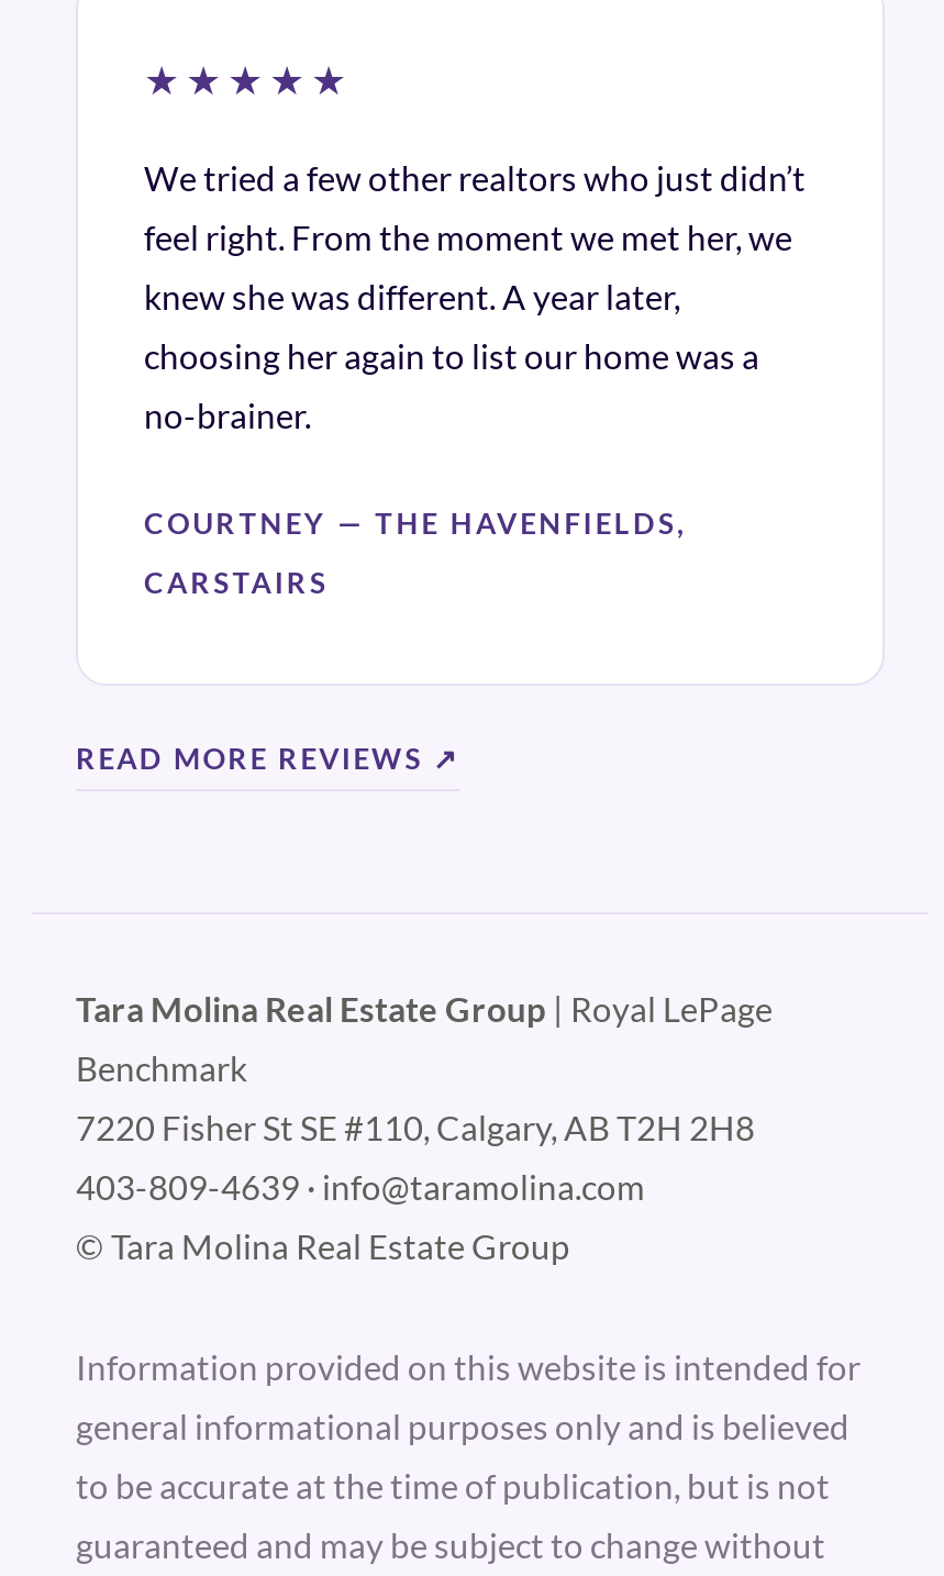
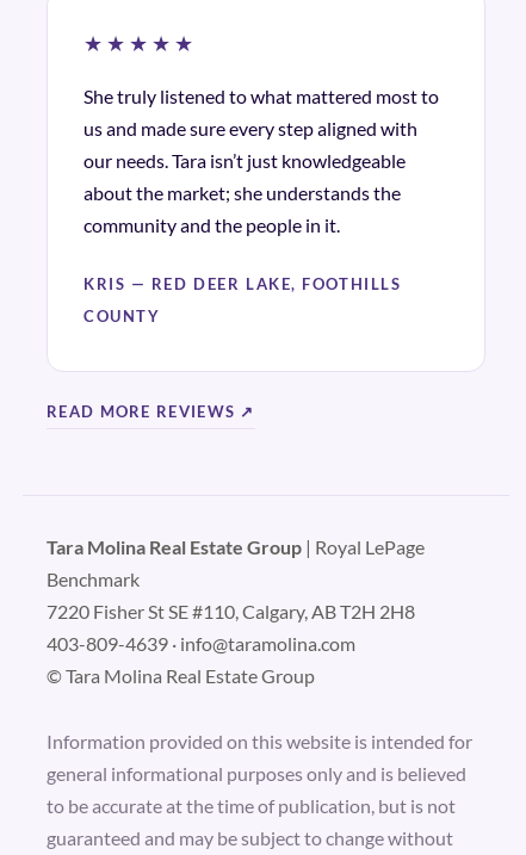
- We tried a few other realtors who just didn’t
+ She truly listened to what mattered most to

- feel right. From the moment we met her, we
+ us and made sure every step aligned with

- knew she was different. A year later,
+ our needs. Tara isn’t just knowledgeable

- choosing her again to list our home was a
+ about the market; she understands the

- no-brainer.
+ community and the people in it.

- COURTNEY — THE HAVENFIELDS,
+ KRIS — RED DEER LAKE, FOOTHILLS

- CARSTAIRS
+ COUNTY
